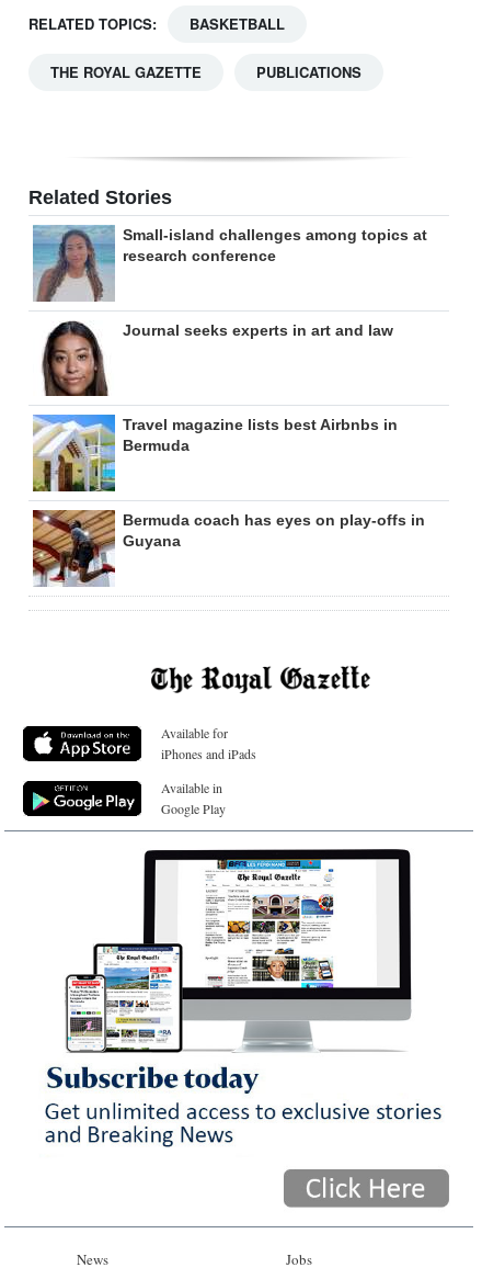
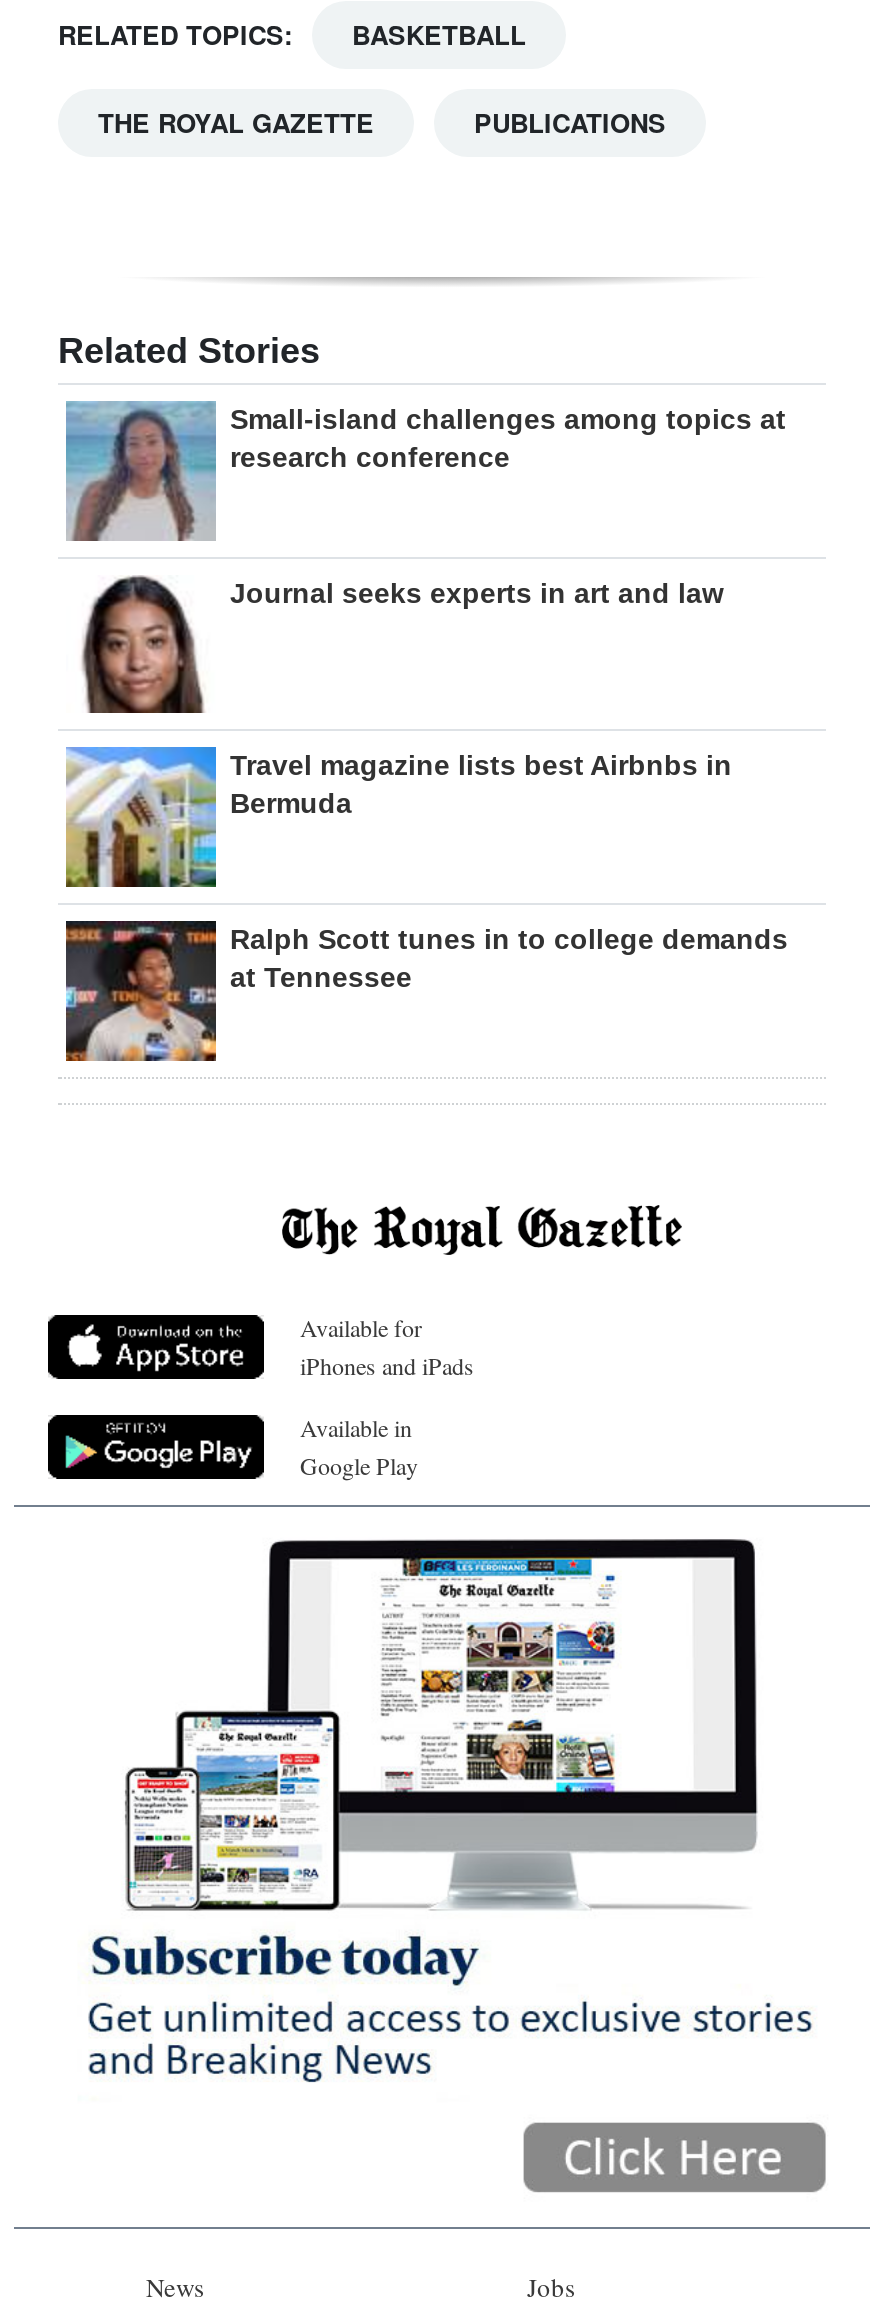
- [image]
- Bermuda coach has eyes on play-offs in
- Guyana
+ [image]
+ Ralph Scott tunes in to college demands
+ at Tennessee
